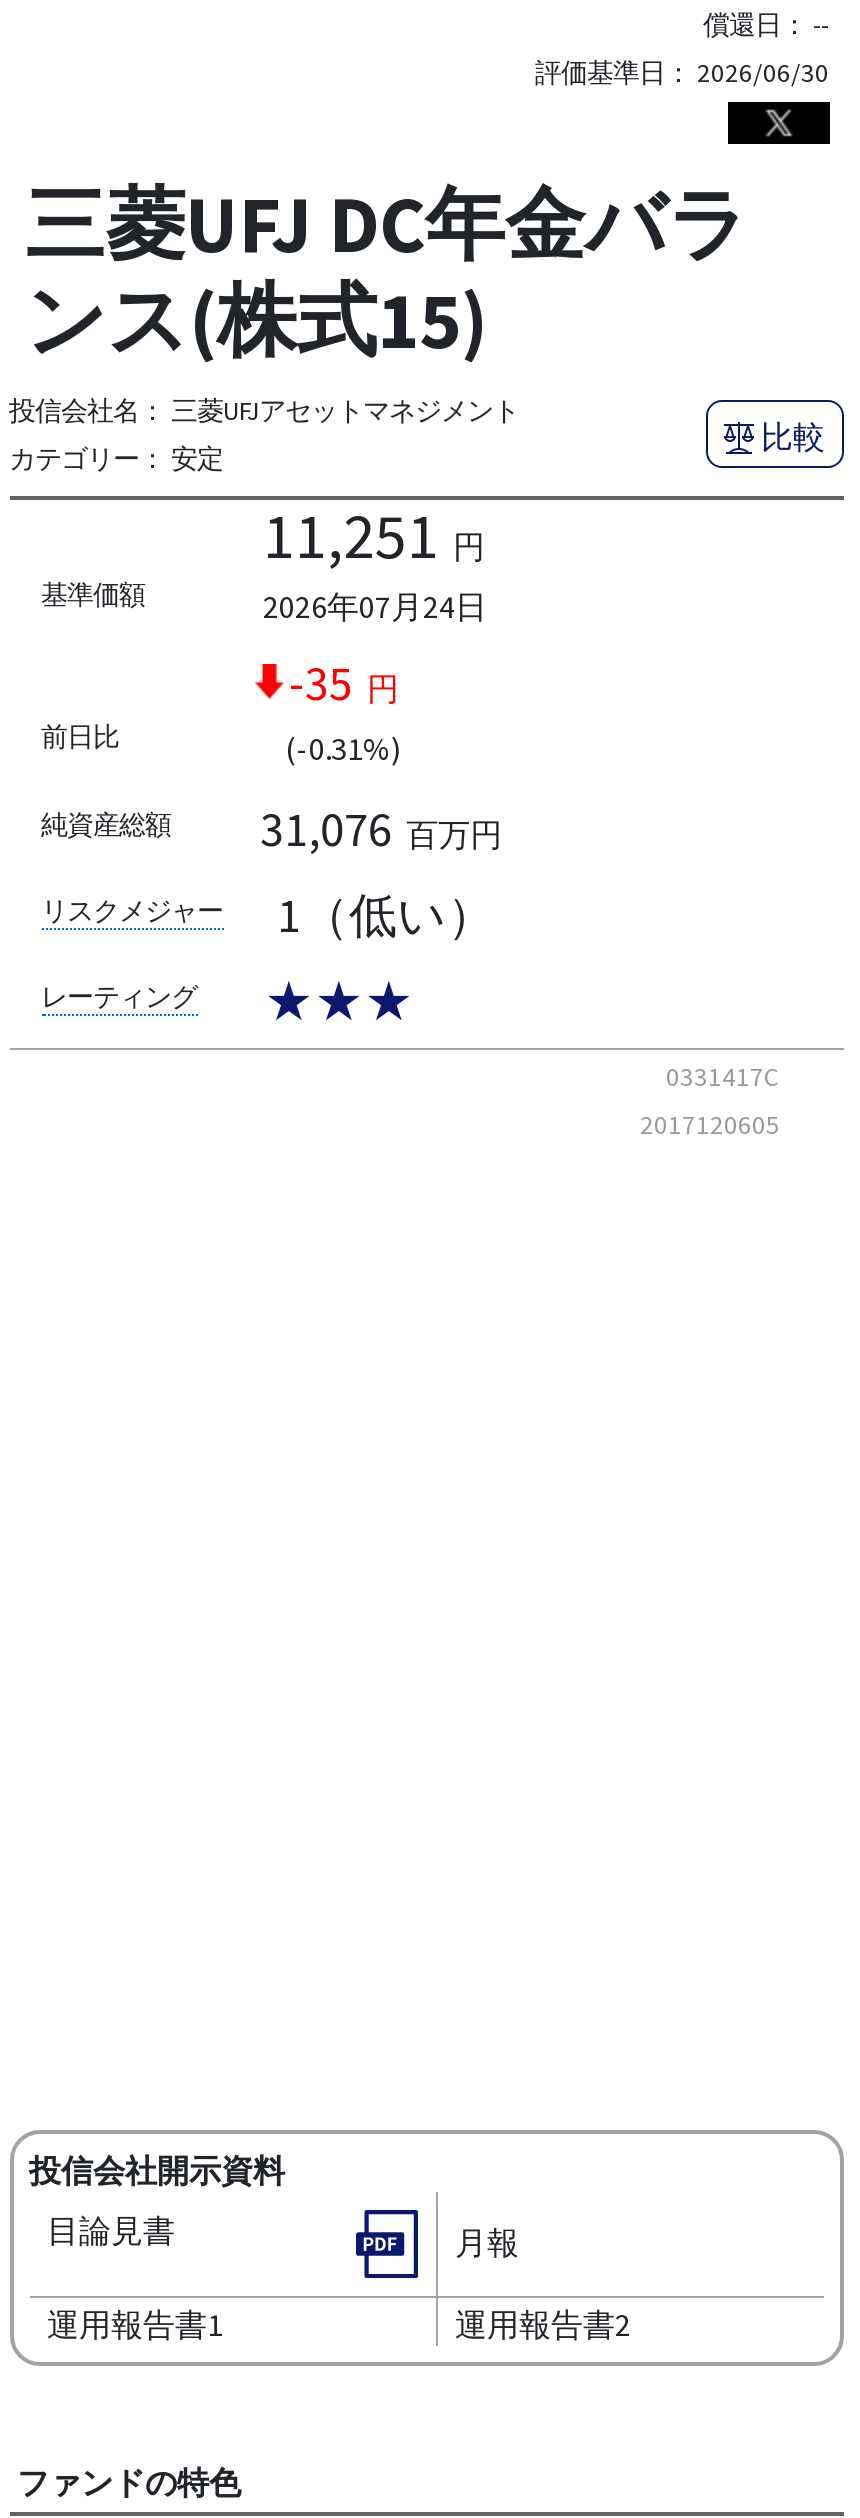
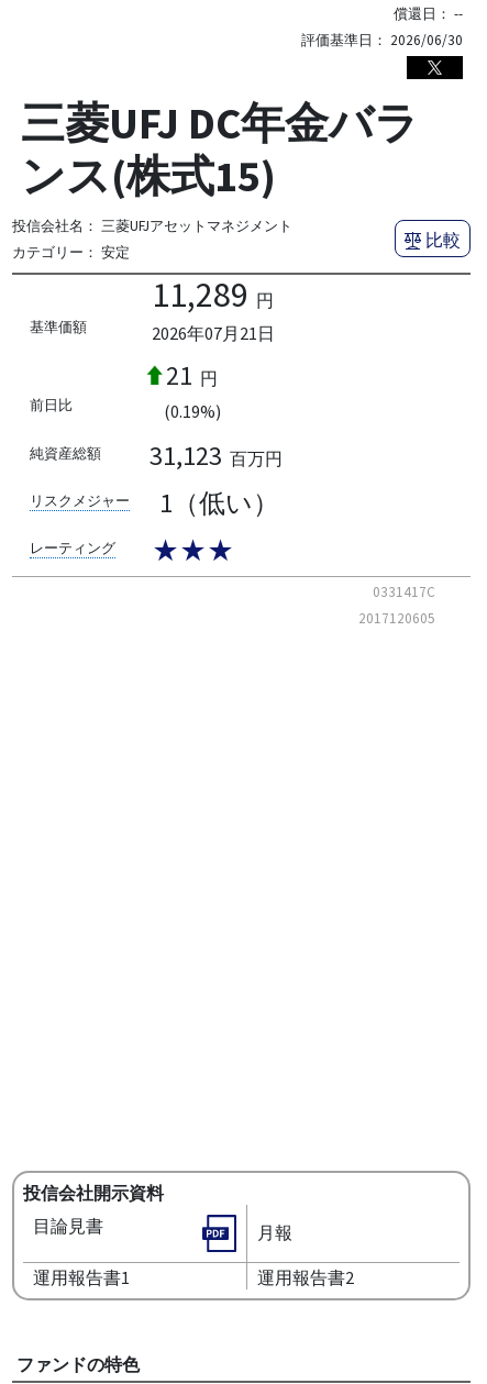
- 11,251 円
+ 11,289 円

- 2026年07月24日
+ 2026年07月21日

- -35 円
+ 21 円

- (-0.31%)
+ (0.19%)

- 31,076 百万円
+ 31,123 百万円
